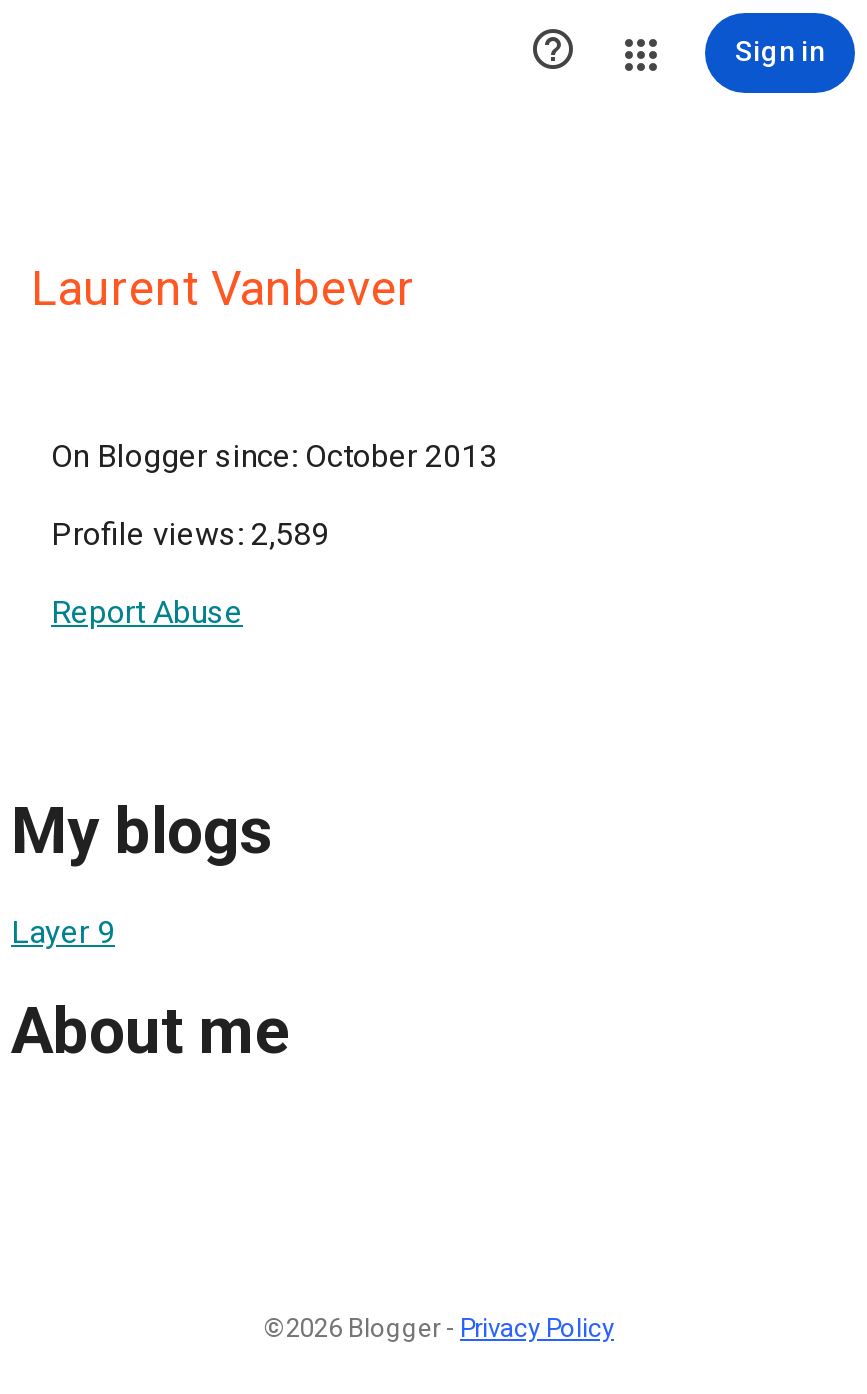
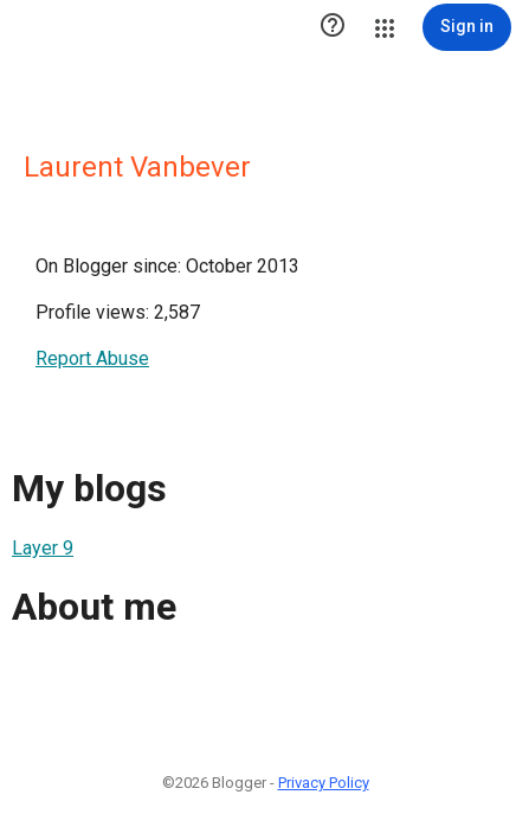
- Profile views: 2,589
+ Profile views: 2,587
